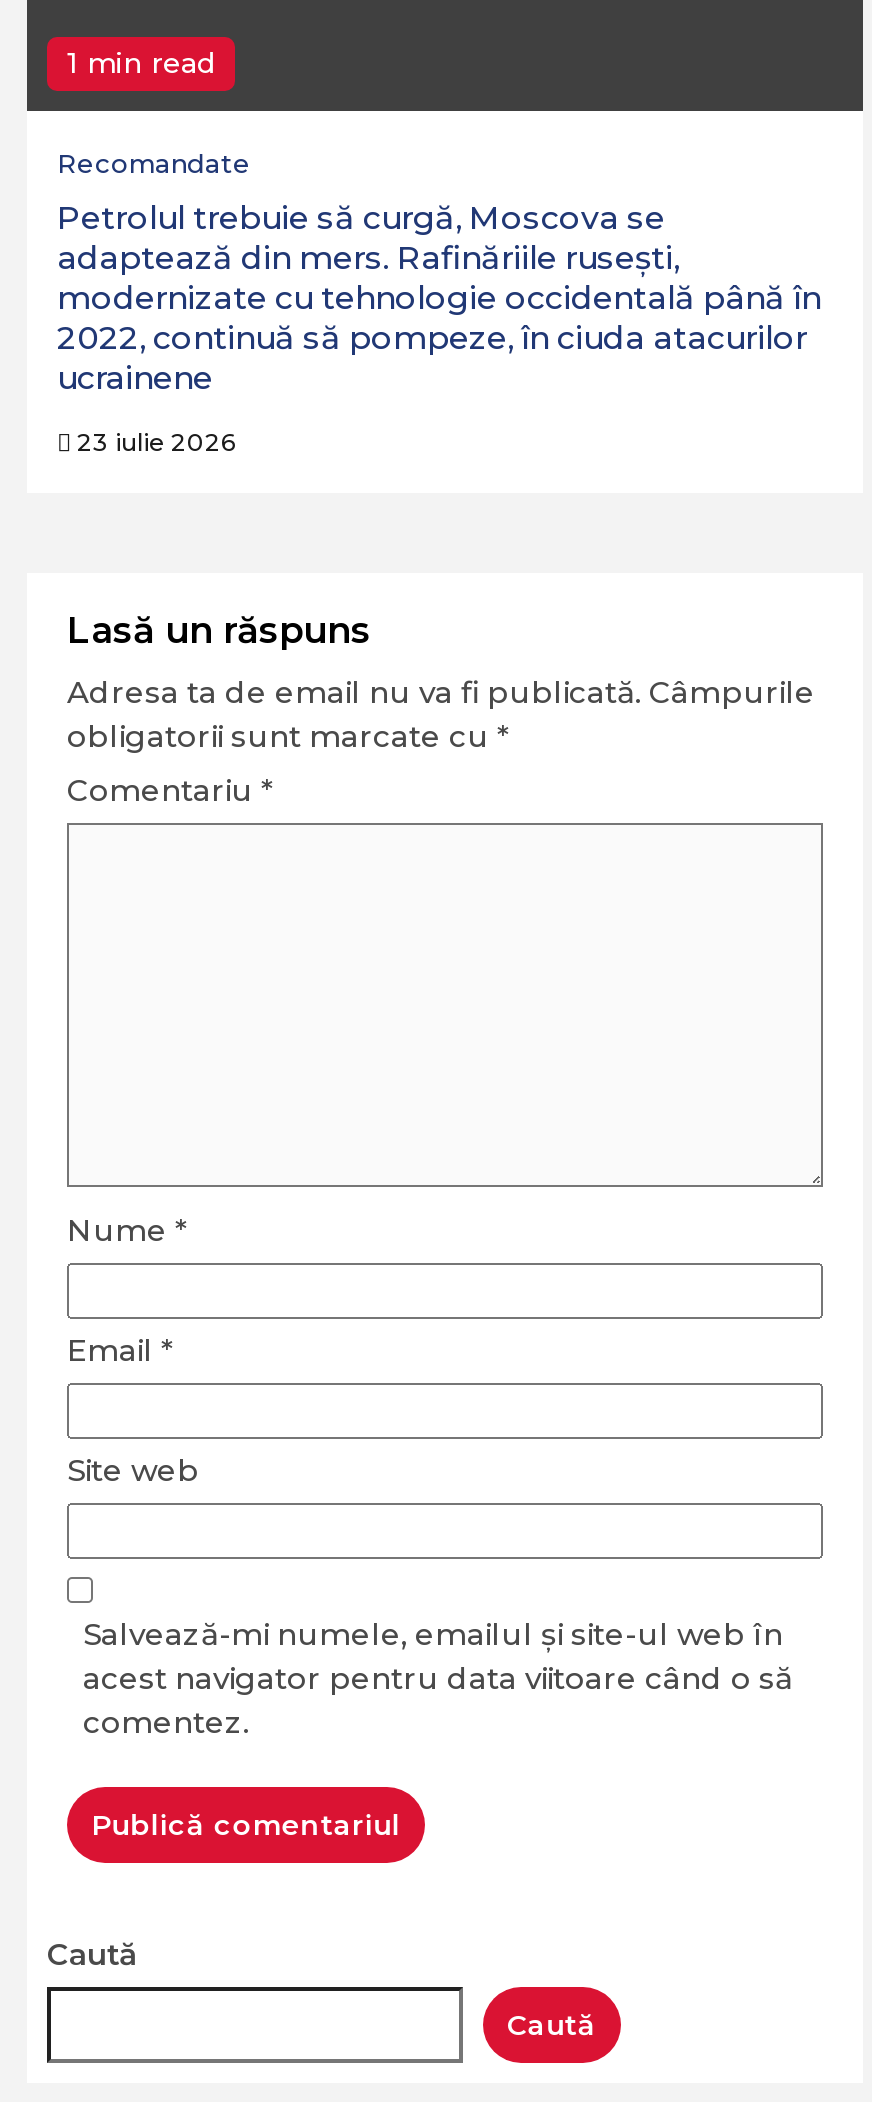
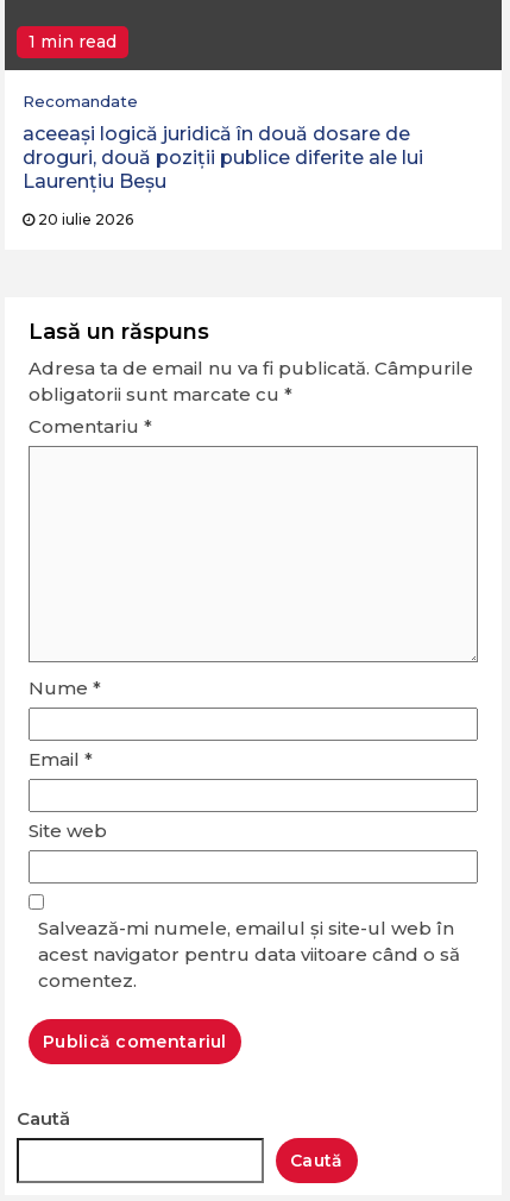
- Petrolul trebuie să curgă, Moscova se
- adaptează din mers. Rafinăriile rusești,
- modernizate cu tehnologie occidentală până în
- 2022, continuă să pompeze, în ciuda atacurilor
- ucrainene
+ aceeași logică juridică în două dosare de
+ droguri, două poziții publice diferite ale lui
+ Laurențiu Beșu

- 23 iulie 2026
+ 20 iulie 2026
